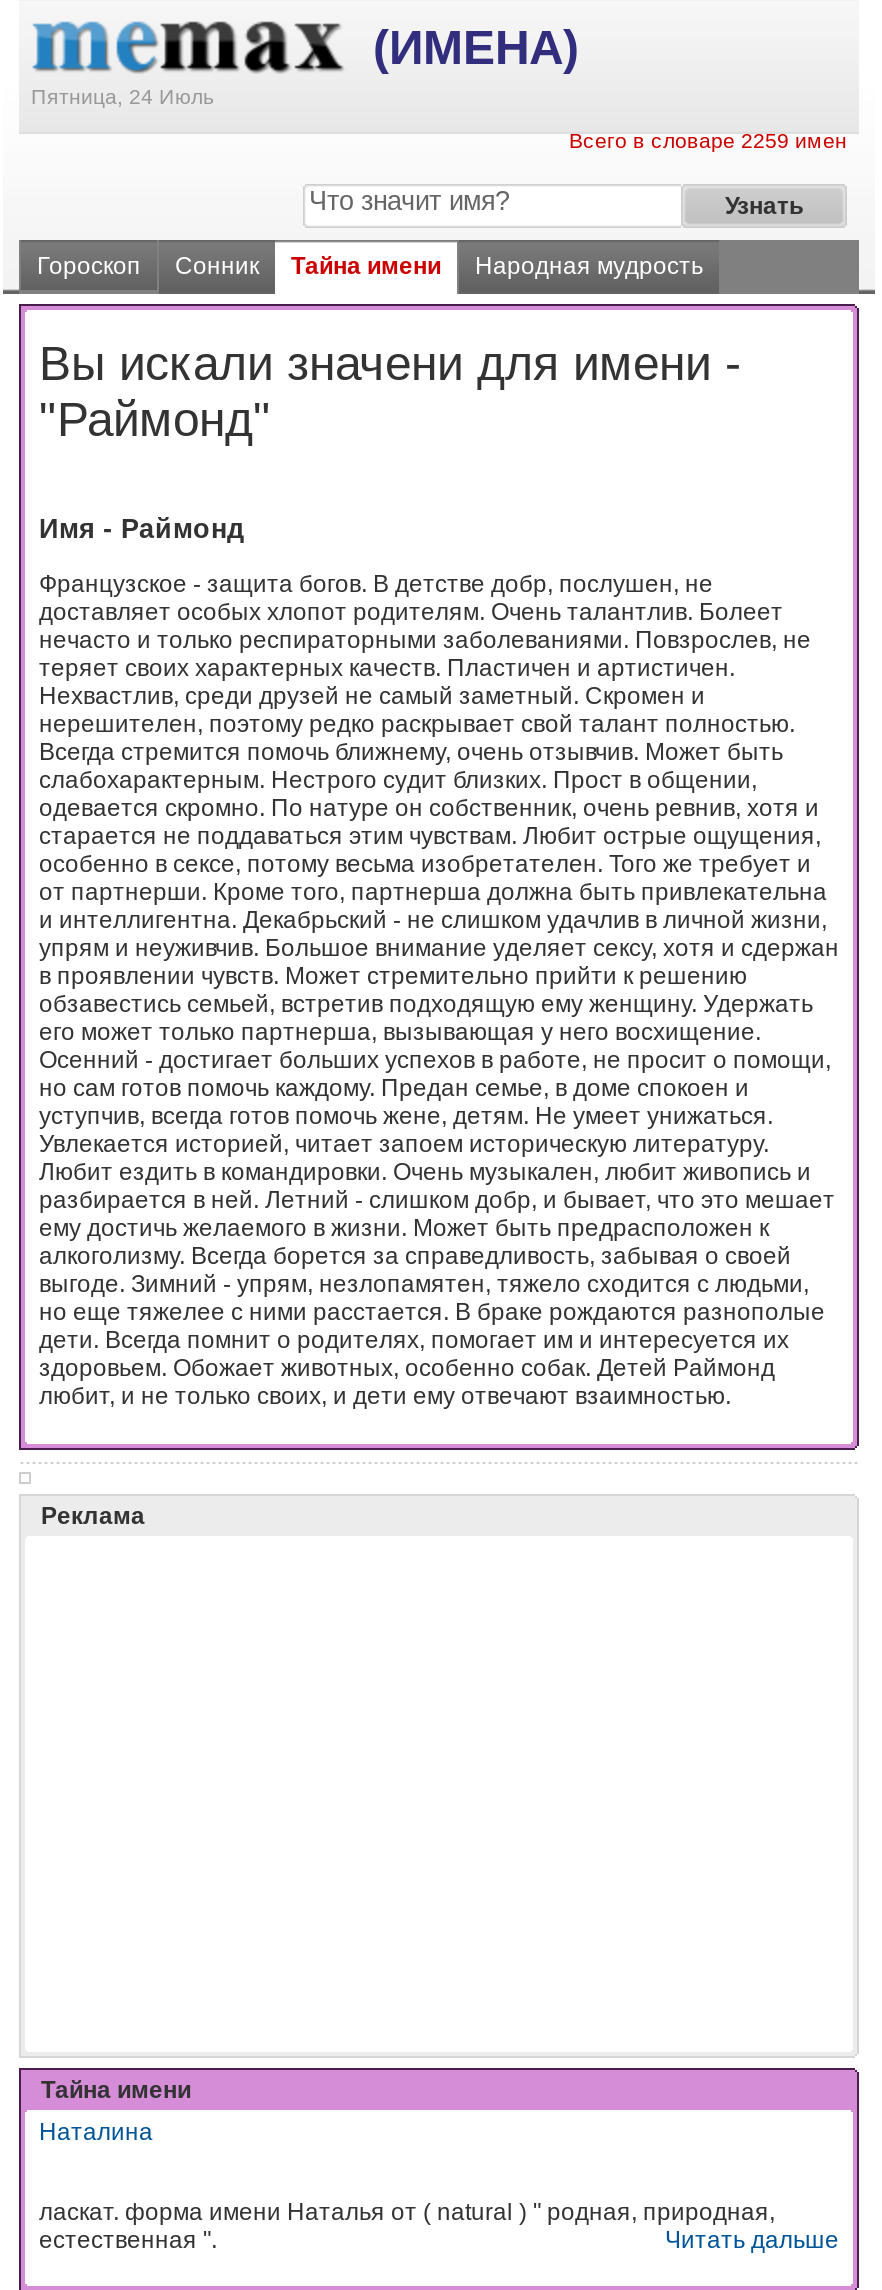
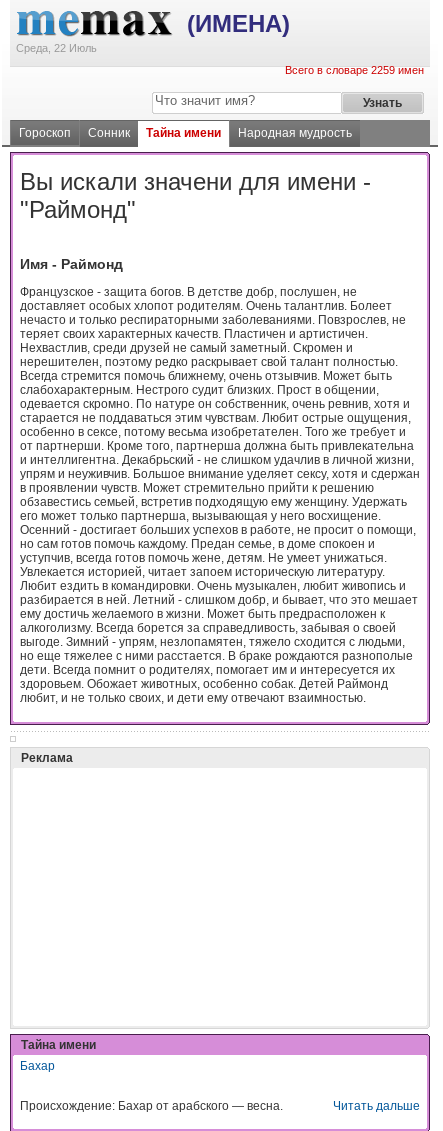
- Пятница, 24 Июль
+ Среда, 22 Июль

- Наталина
+ Бахар

- ласкат. форма имени Наталья от ( natural ) " родная, природная,
- естественная ".
+ Происхождение: Бахар от арабского — весна.
